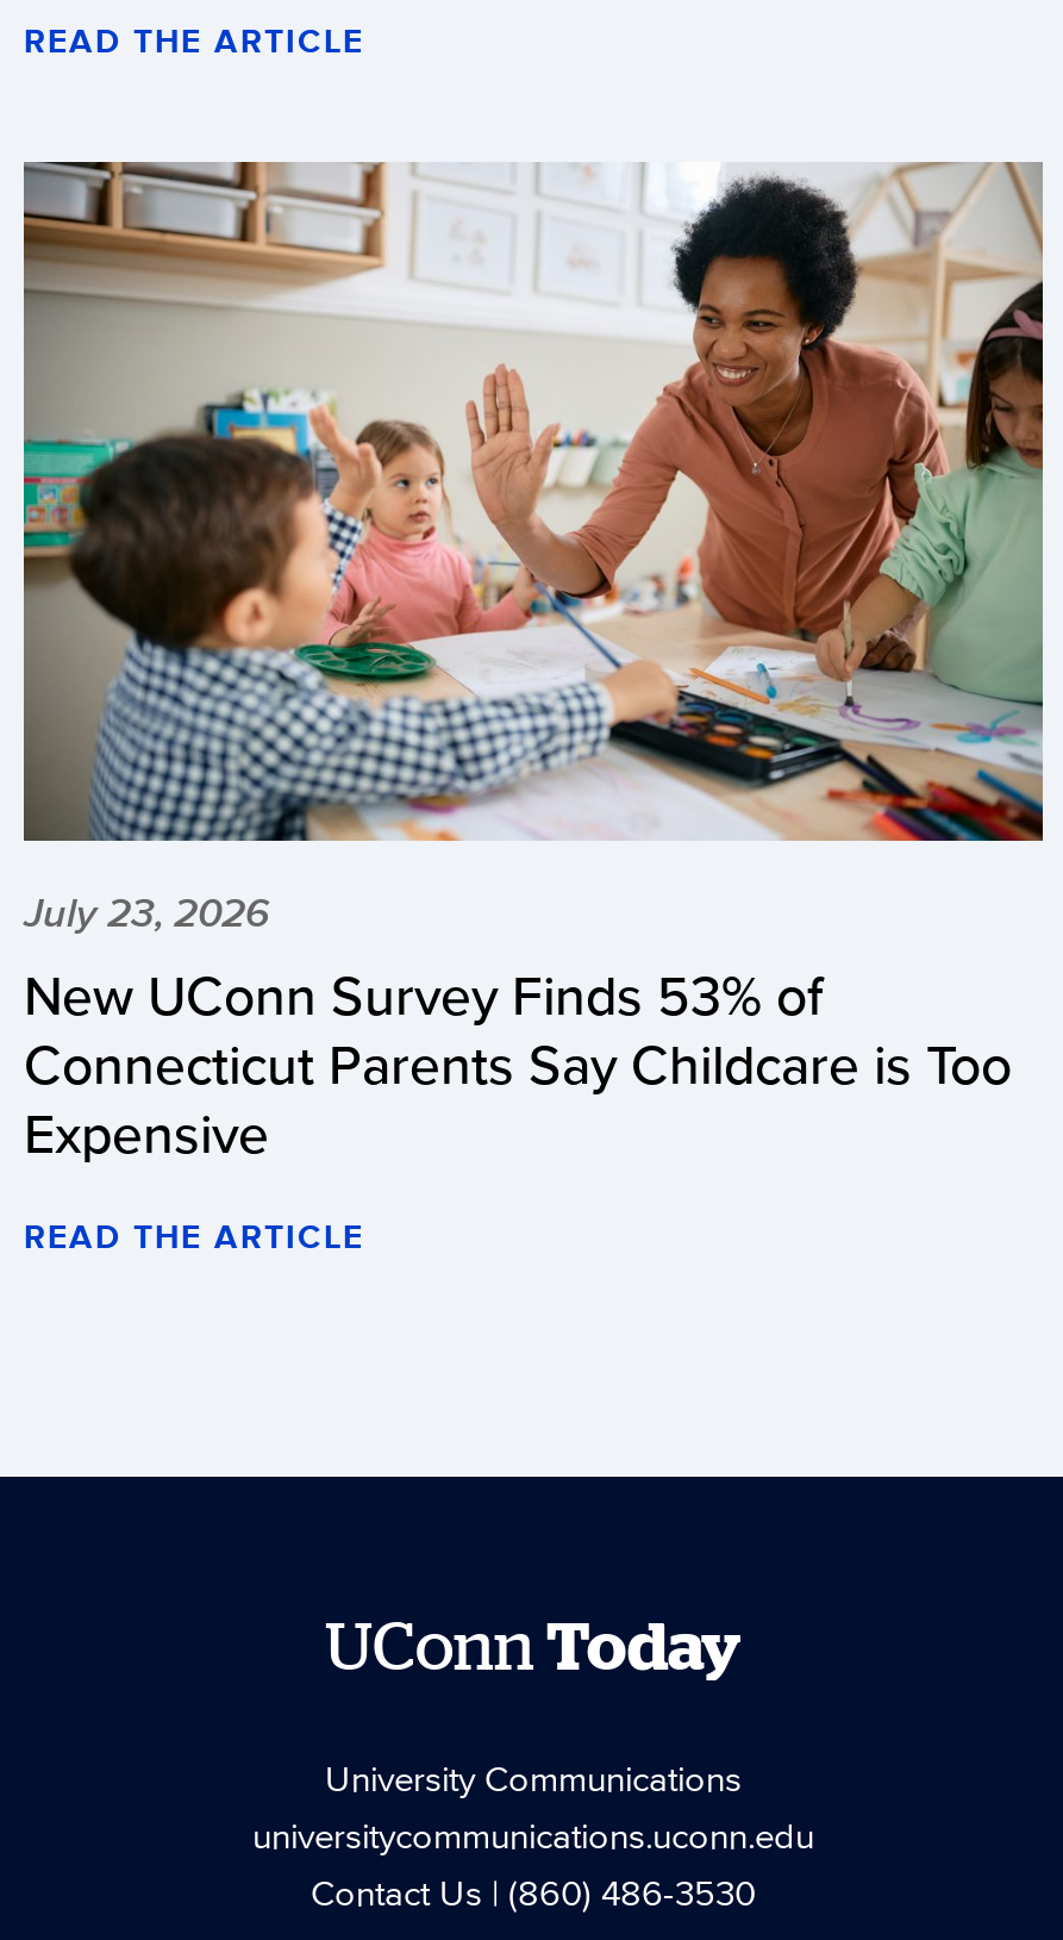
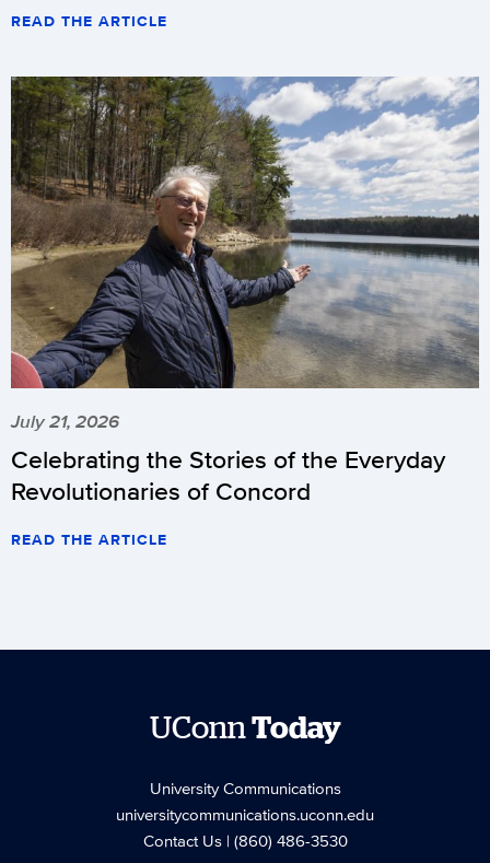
- [image]
- July 23, 2026
- New UConn Survey Finds 53% of
- Connecticut Parents Say Childcare is Too
- Expensive
+ [image]
+ July 21, 2026
+ Celebrating the Stories of the Everyday
+ Revolutionaries of Concord
